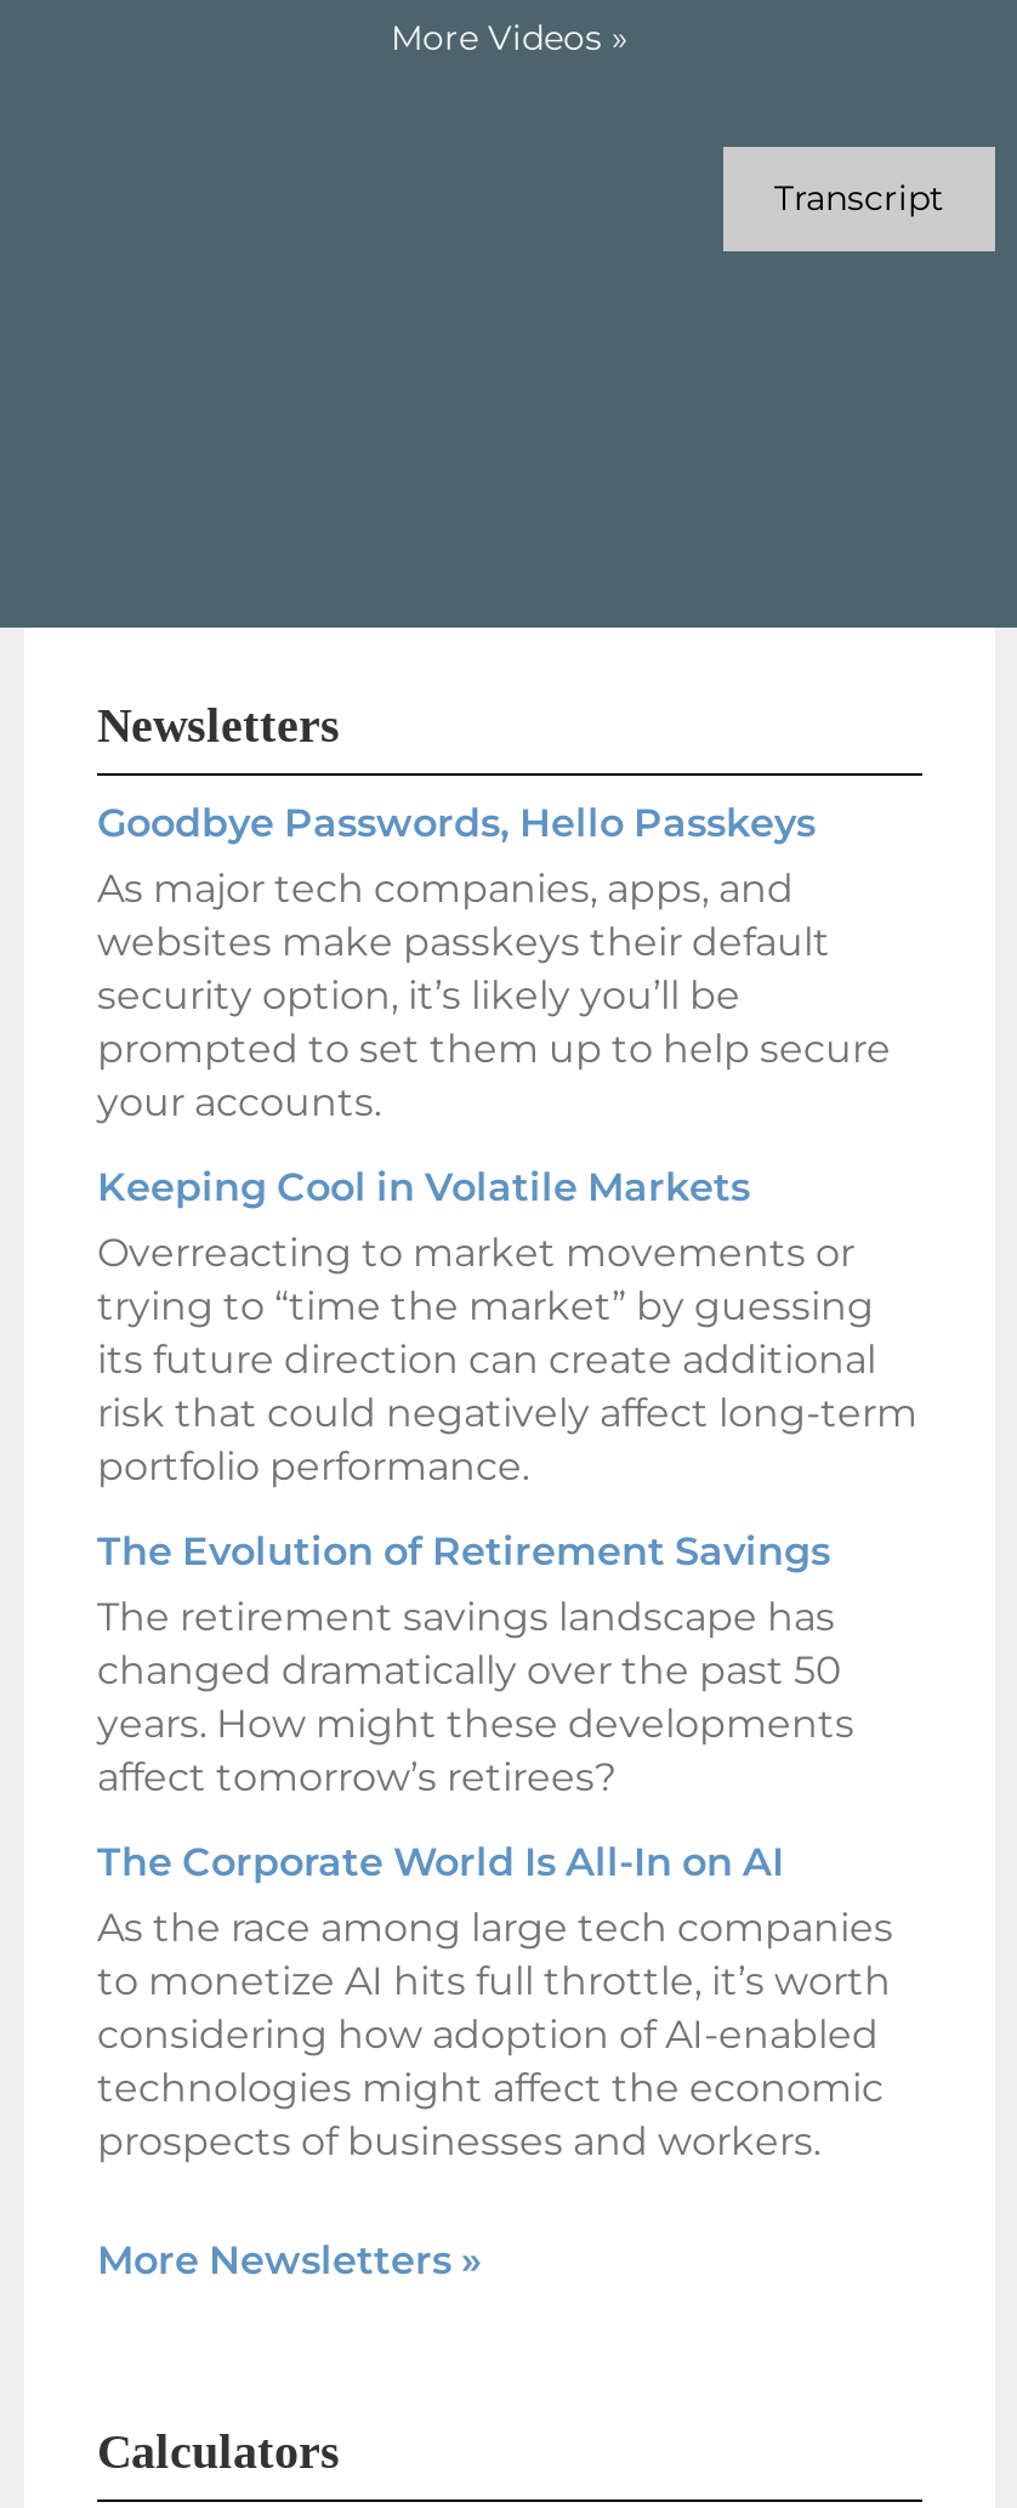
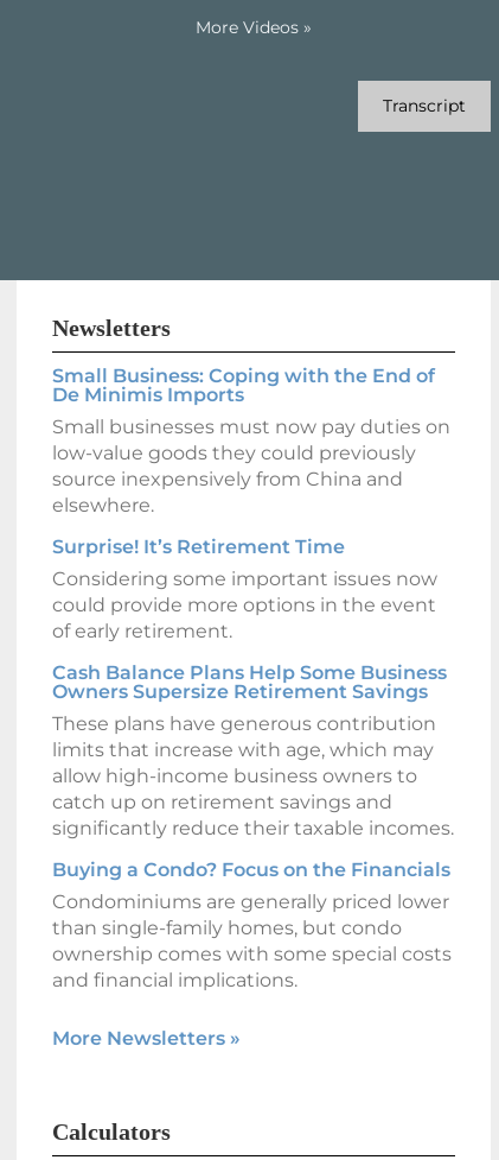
- Goodbye Passwords, Hello Passkeys
- As major tech companies, apps, and
- websites make passkeys their default
- security option, it’s likely you’ll be
- prompted to set them up to help secure
- your accounts.
+ Small Business: Coping with the End of
+ De Minimis Imports
+ Small businesses must now pay duties on
+ low-value goods they could previously
+ source inexpensively from China and
+ elsewhere.

- Keeping Cool in Volatile Markets
- Overreacting to market movements or
- trying to “time the market” by guessing
- its future direction can create additional
- risk that could negatively affect long-term
- portfolio performance.
+ Surprise! It’s Retirement Time
+ Considering some important issues now
+ could provide more options in the event
+ of early retirement.

- The Evolution of Retirement Savings
- The retirement savings landscape has
- changed dramatically over the past 50
- years. How might these developments
- affect tomorrow’s retirees?
+ Cash Balance Plans Help Some Business
+ Owners Supersize Retirement Savings
+ These plans have generous contribution
+ limits that increase with age, which may
+ allow high-income business owners to
+ catch up on retirement savings and
+ significantly reduce their taxable incomes.

- The Corporate World Is All-In on AI
- As the race among large tech companies
- to monetize AI hits full throttle, it’s worth
- considering how adoption of AI-enabled
- technologies might affect the economic
- prospects of businesses and workers.
+ Buying a Condo? Focus on the Financials
+ Condominiums are generally priced lower
+ than single-family homes, but condo
+ ownership comes with some special costs
+ and financial implications.
